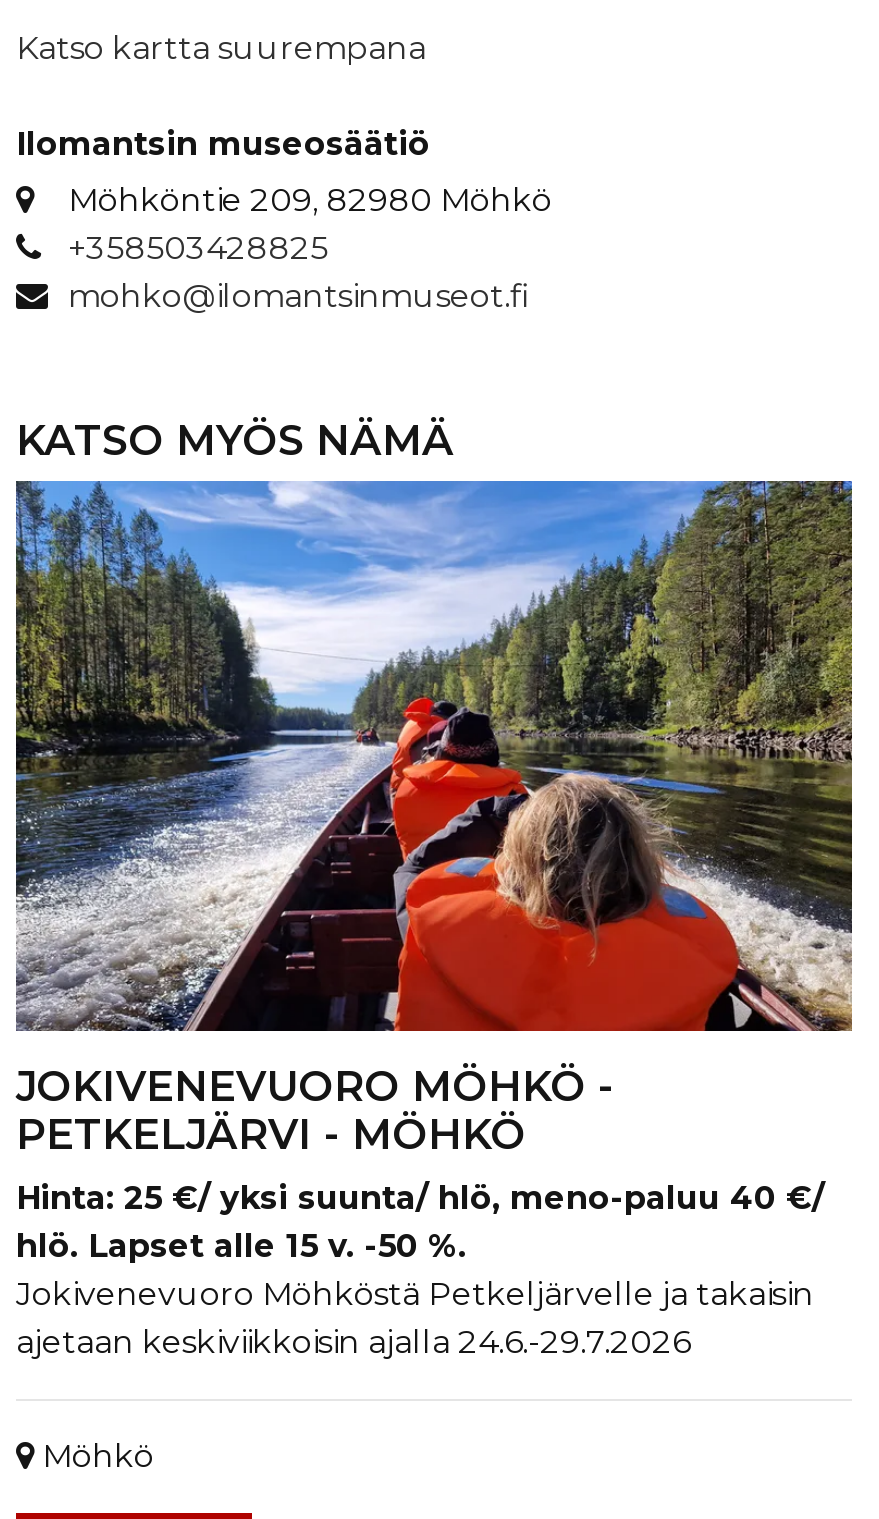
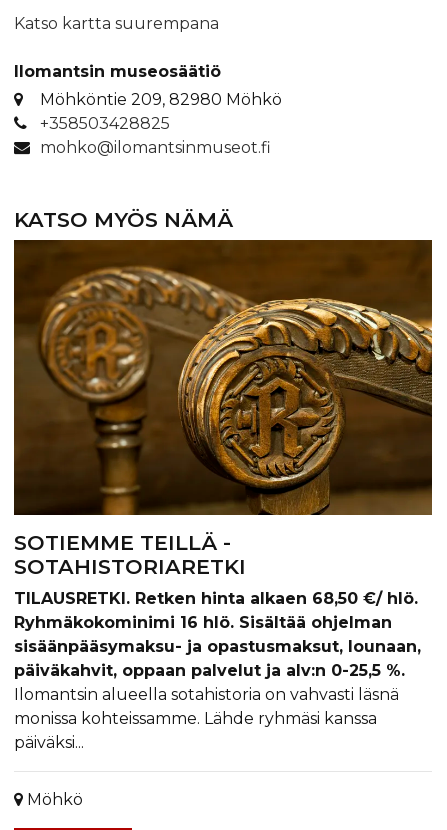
- [image]
- JOKIVENEVUORO MÖHKÖ -
- PETKELJÄRVI - MÖHKÖ
- Hinta: 25 €/ yksi suunta/ hlö, meno-paluu 40 €/
- hlö. Lapset alle 15 v. -50 %.
- Jokivenevuoro Möhköstä Petkeljärvelle ja takaisin
- ajetaan keskiviikkoisin ajalla 24.6.-29.7.2026
+ [image]
+ SOTIEMME TEILLÄ -
+ SOTAHISTORIARETKI
+ TILAUSRETKI. Retken hinta alkaen 68,50 €/ hlö.
+ Ryhmäkokominimi 16 hlö. Sisältää ohjelman
+ sisäänpääsymaksu- ja opastusmaksut, lounaan,
+ päiväkahvit, oppaan palvelut ja alv:n 0-25,5 %.
+ Ilomantsin alueella sotahistoria on vahvasti läsnä
+ monissa kohteissamme. Lähde ryhmäsi kanssa
+ päiväksi...
